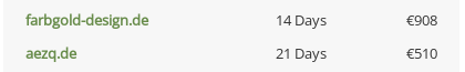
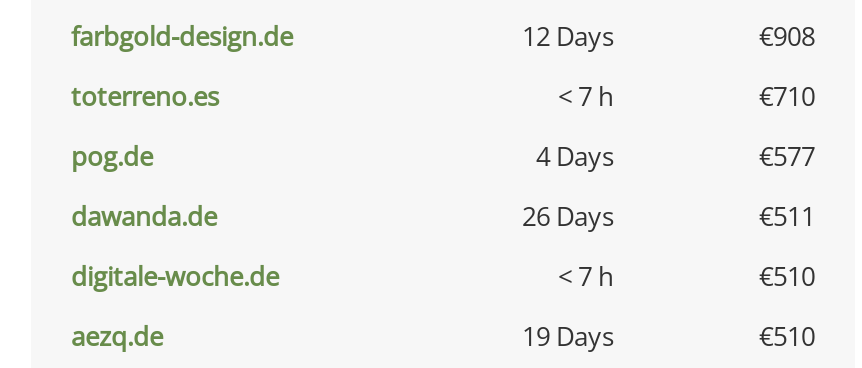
- 14 Days
+ 12 Days

+ toterreno.es
+ < 7 h
+ €710
+ pog.de
+ 4 Days
+ €577
+ dawanda.de
+ 26 Days
+ €511
+ digitale-woche.de
+ < 7 h
+ €510

- 21 Days
+ 19 Days
